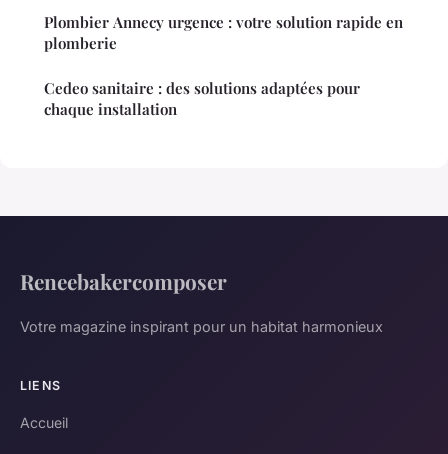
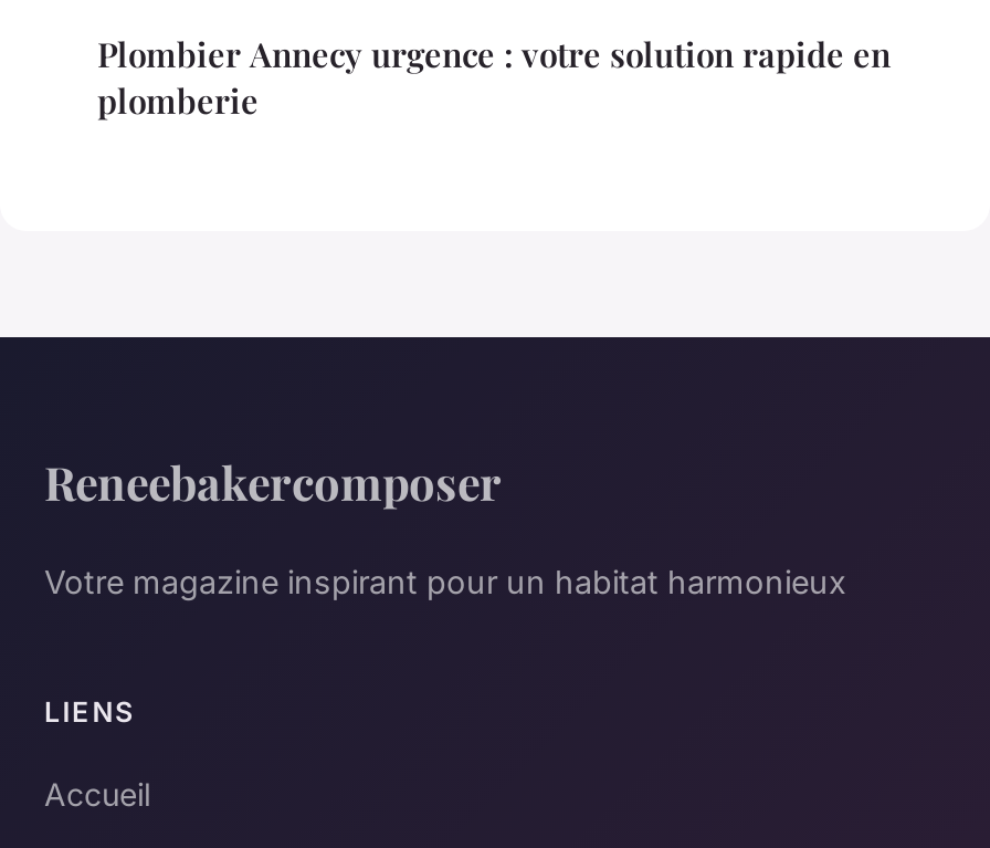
- Cedeo sanitaire : des solutions adaptées pour
- chaque installation
